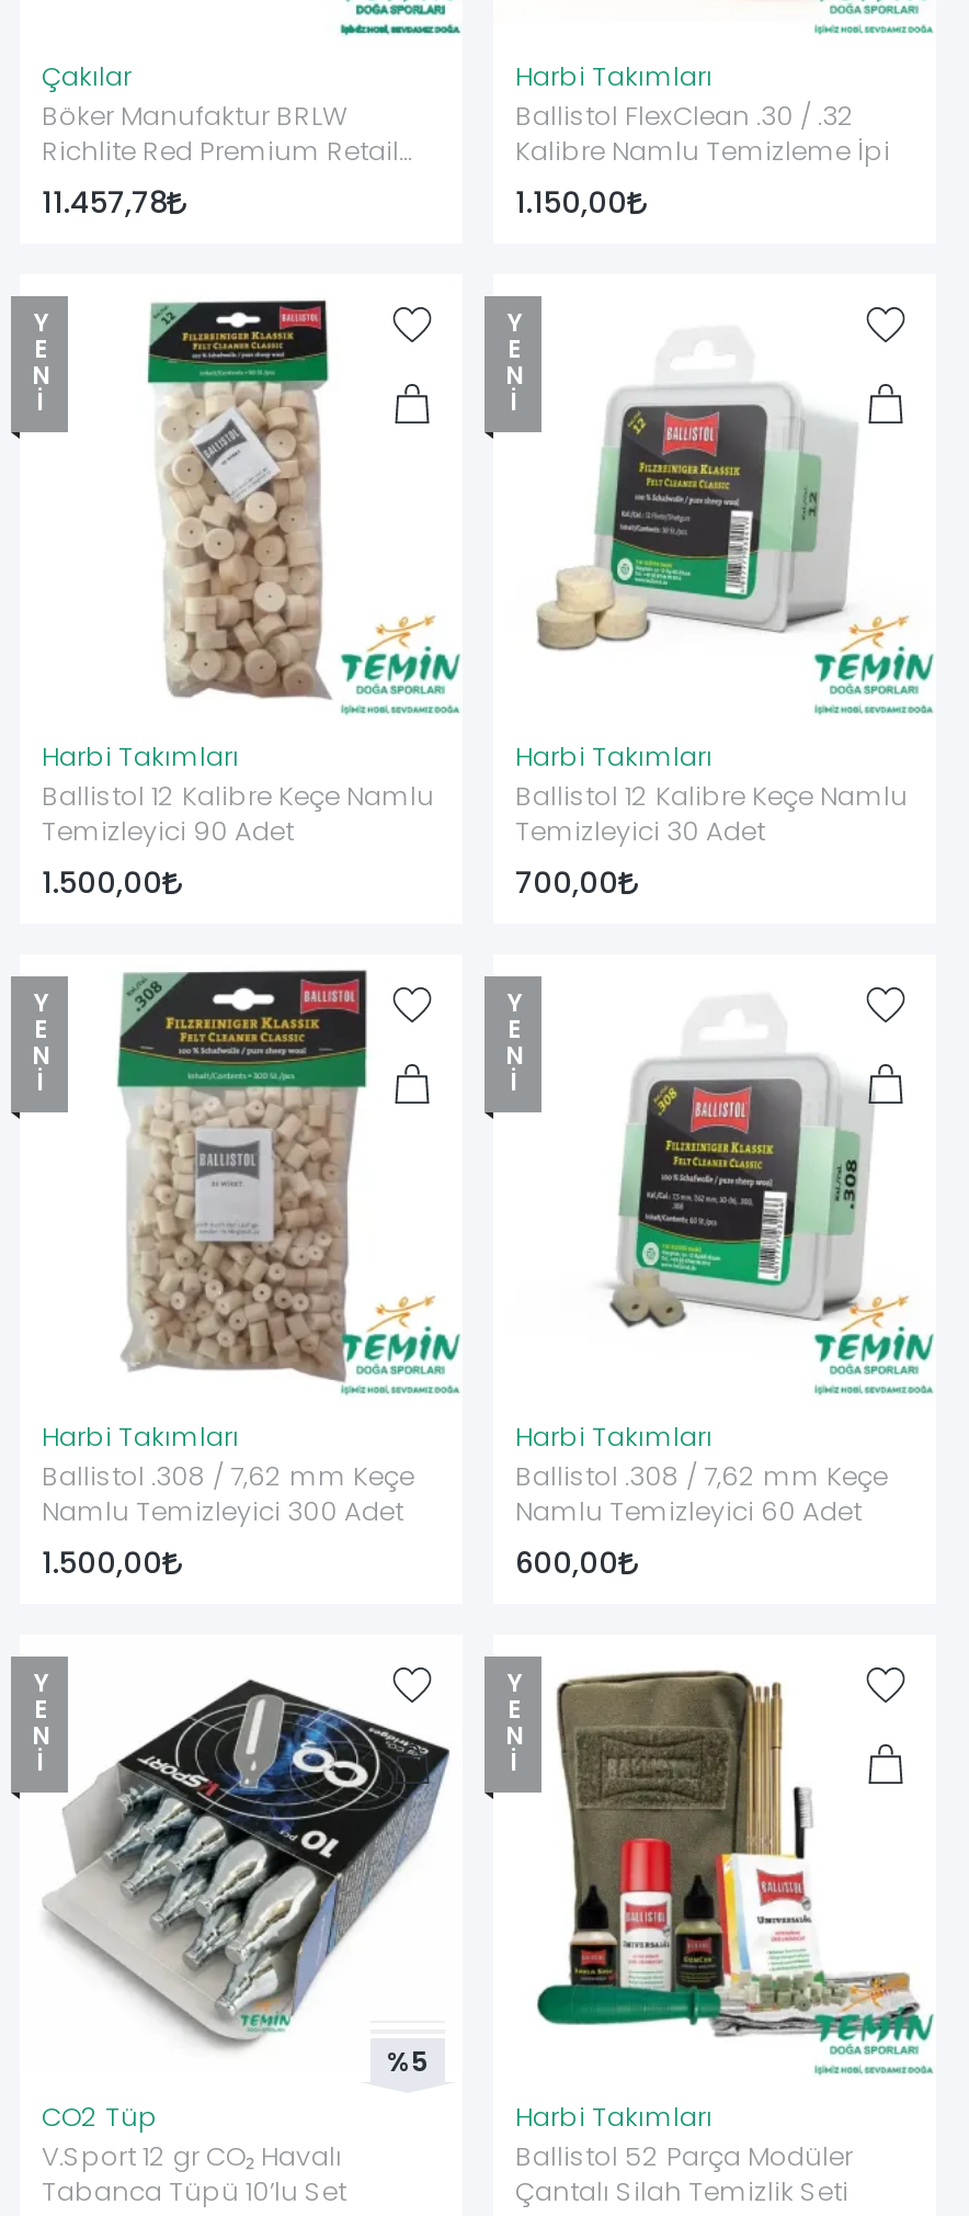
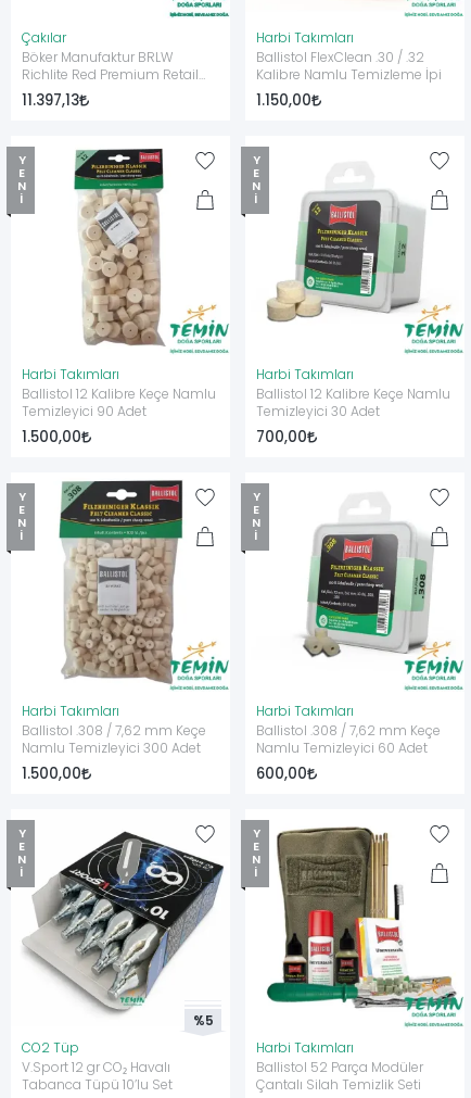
- 11.457,78
+ 11.397,13
